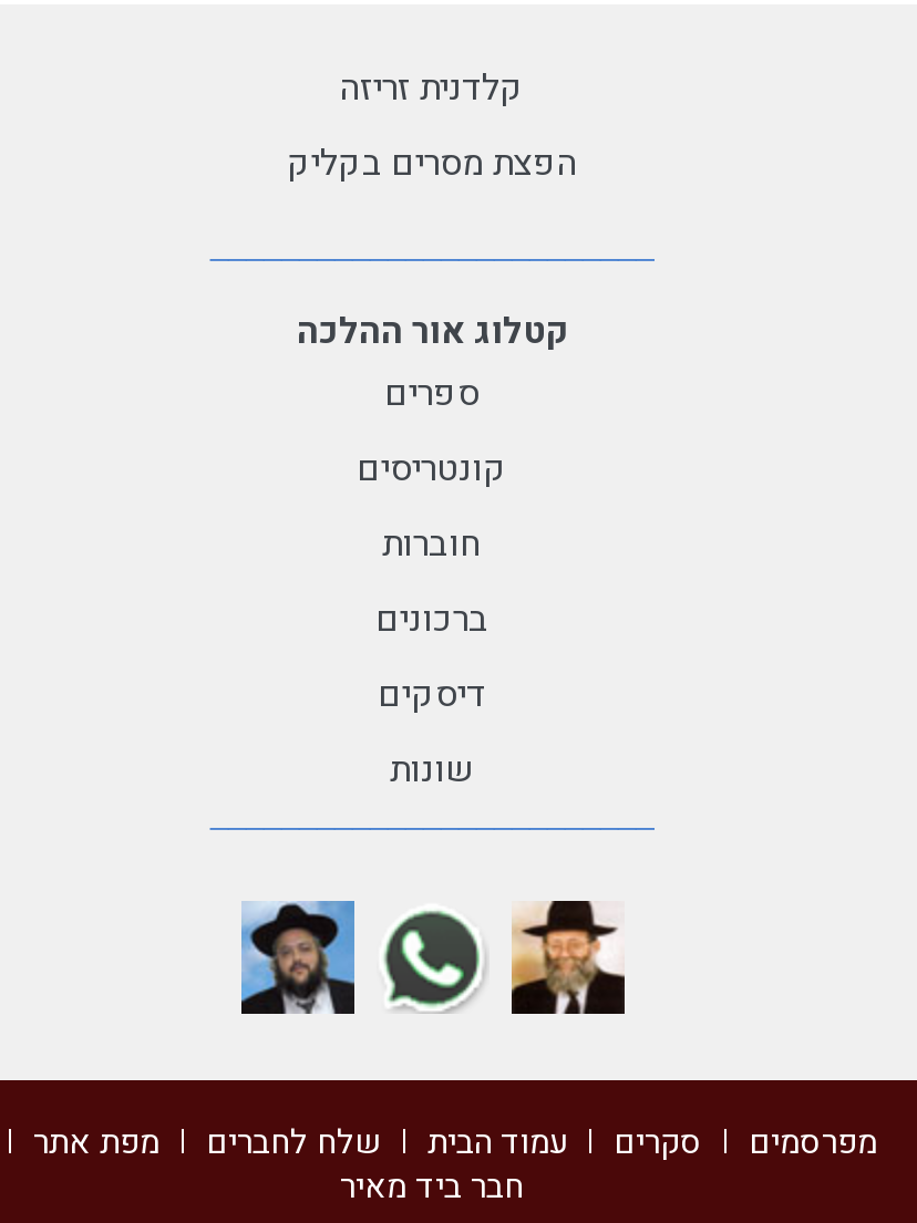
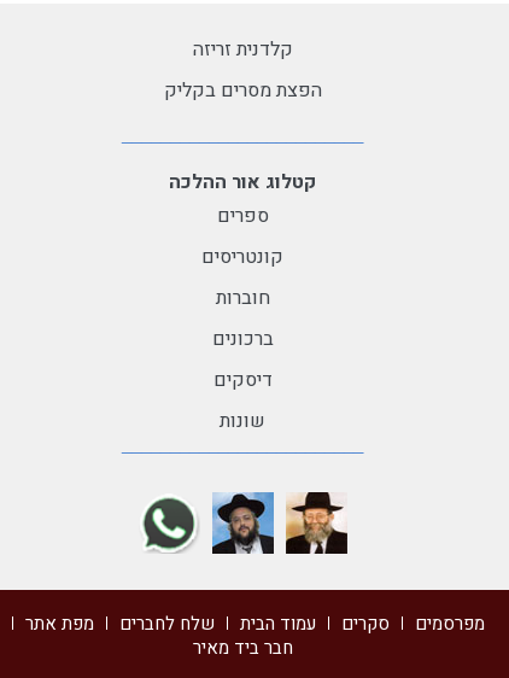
- [image]
+ [image]

- [image]
+ [image]
